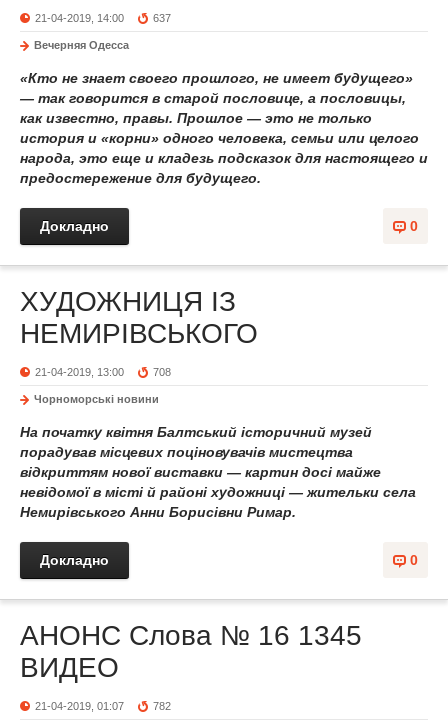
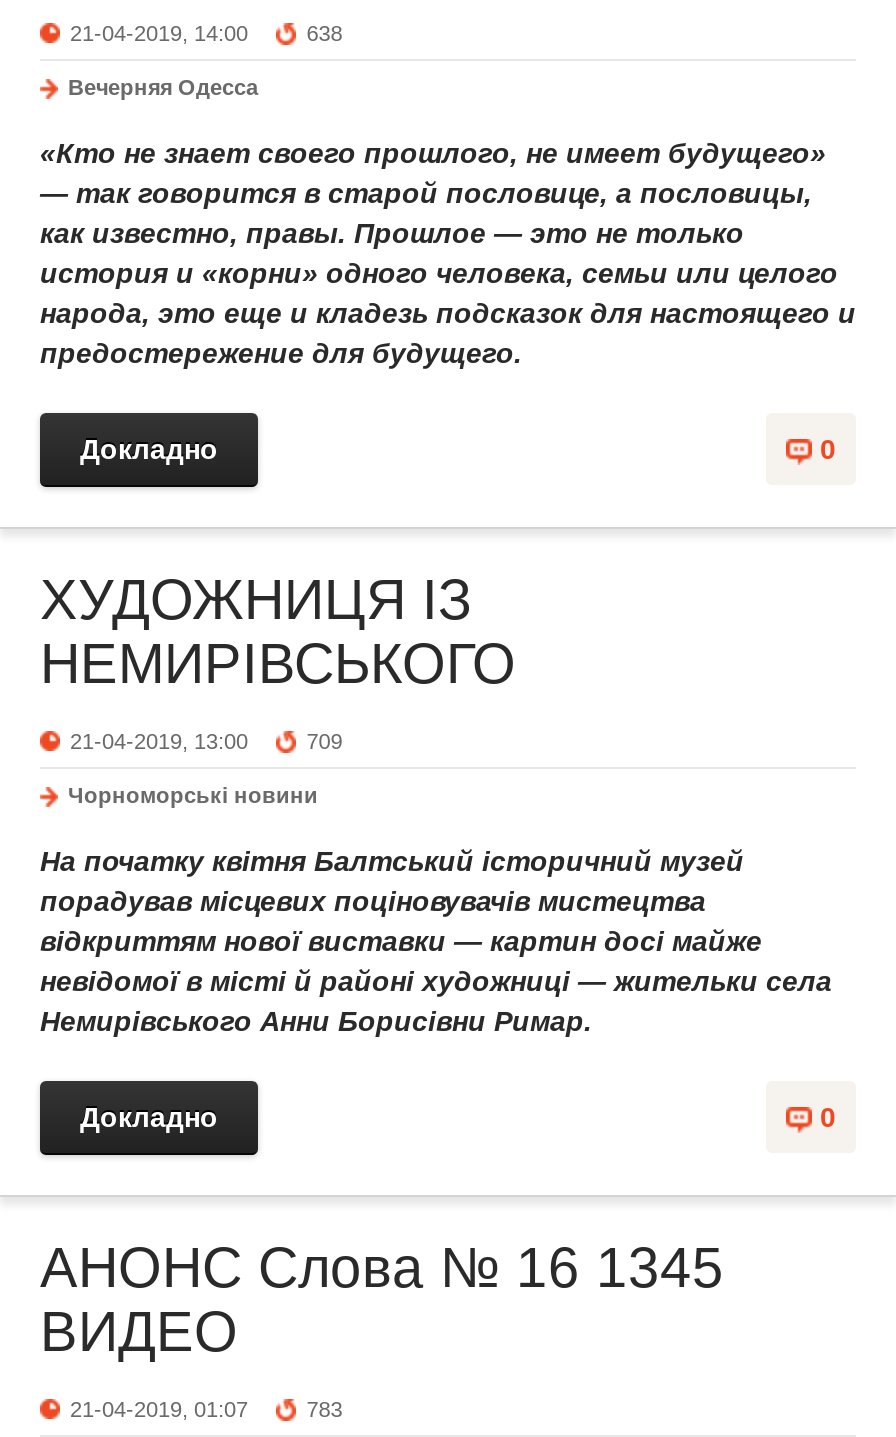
- 637
+ 638

- 708
+ 709

- 782
+ 783
